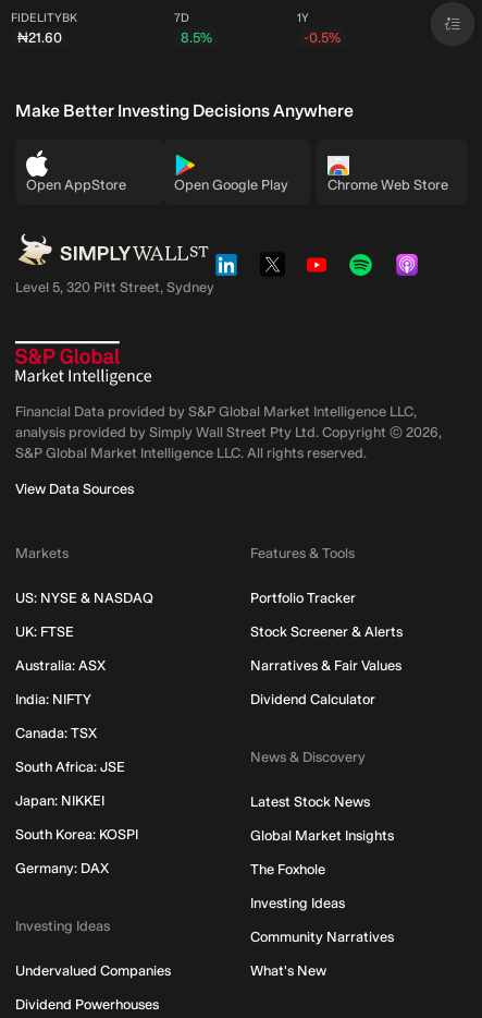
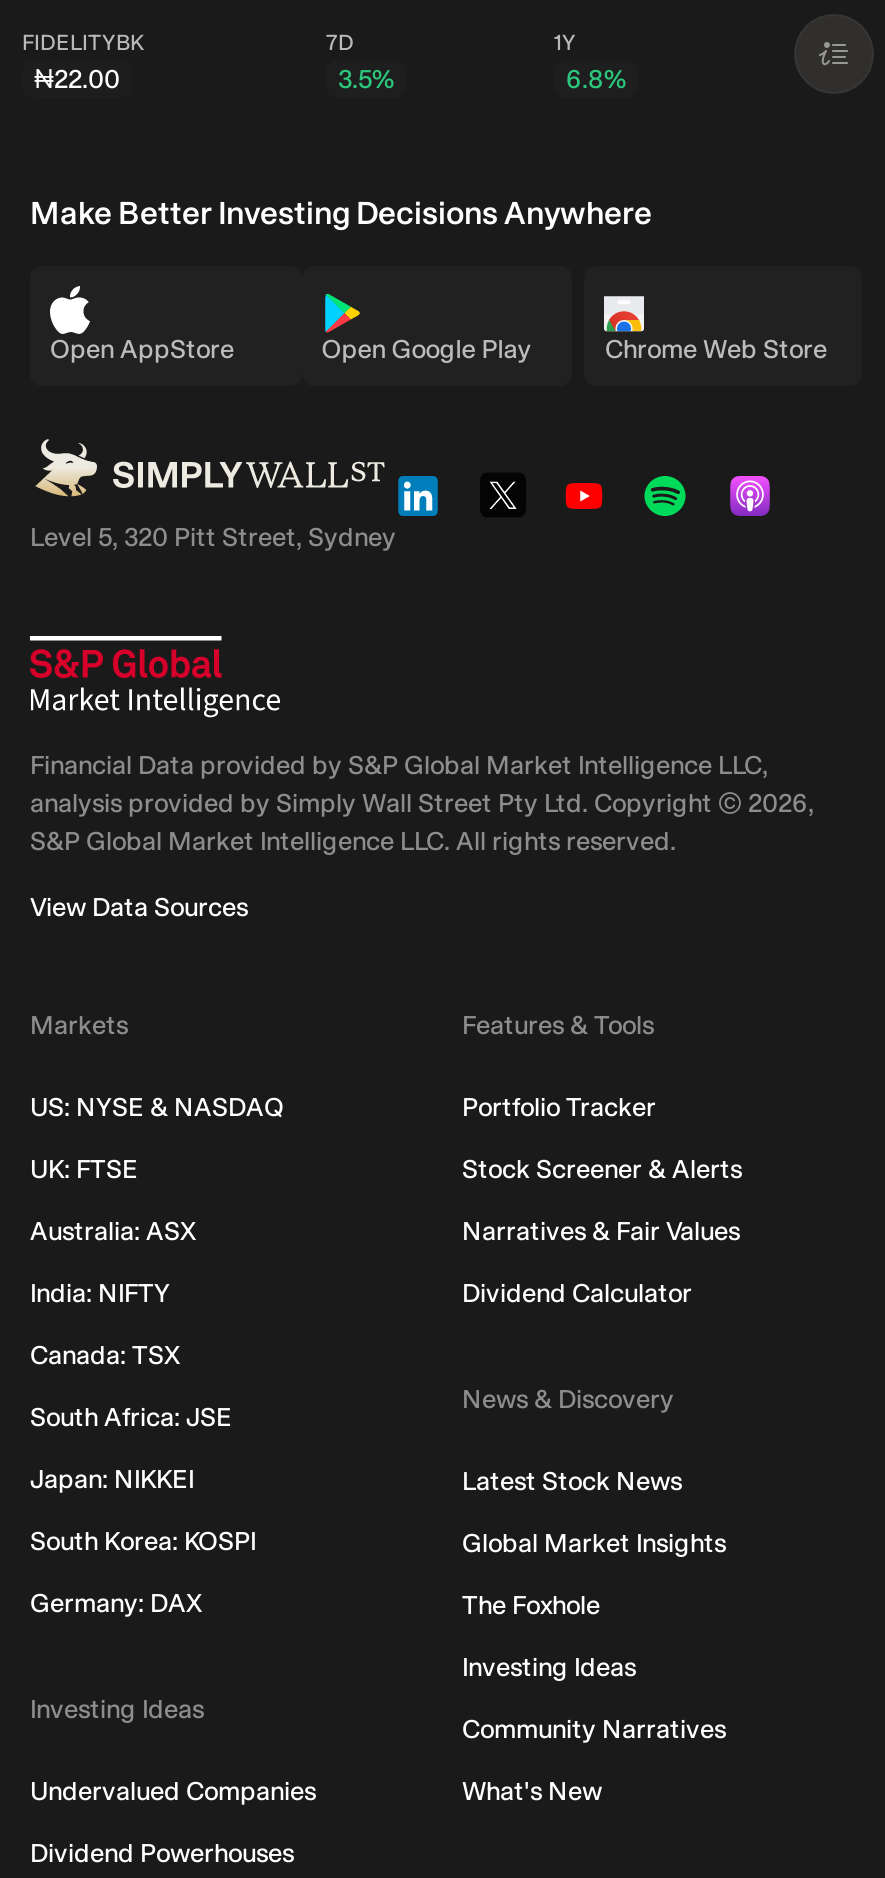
- ₦21.60
+ ₦22.00

- 8.5%
+ 3.5%

- -0.5%
+ 6.8%
